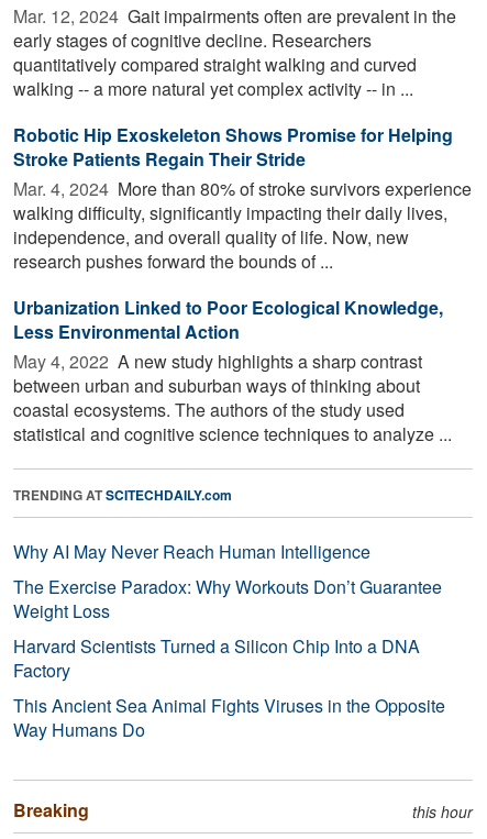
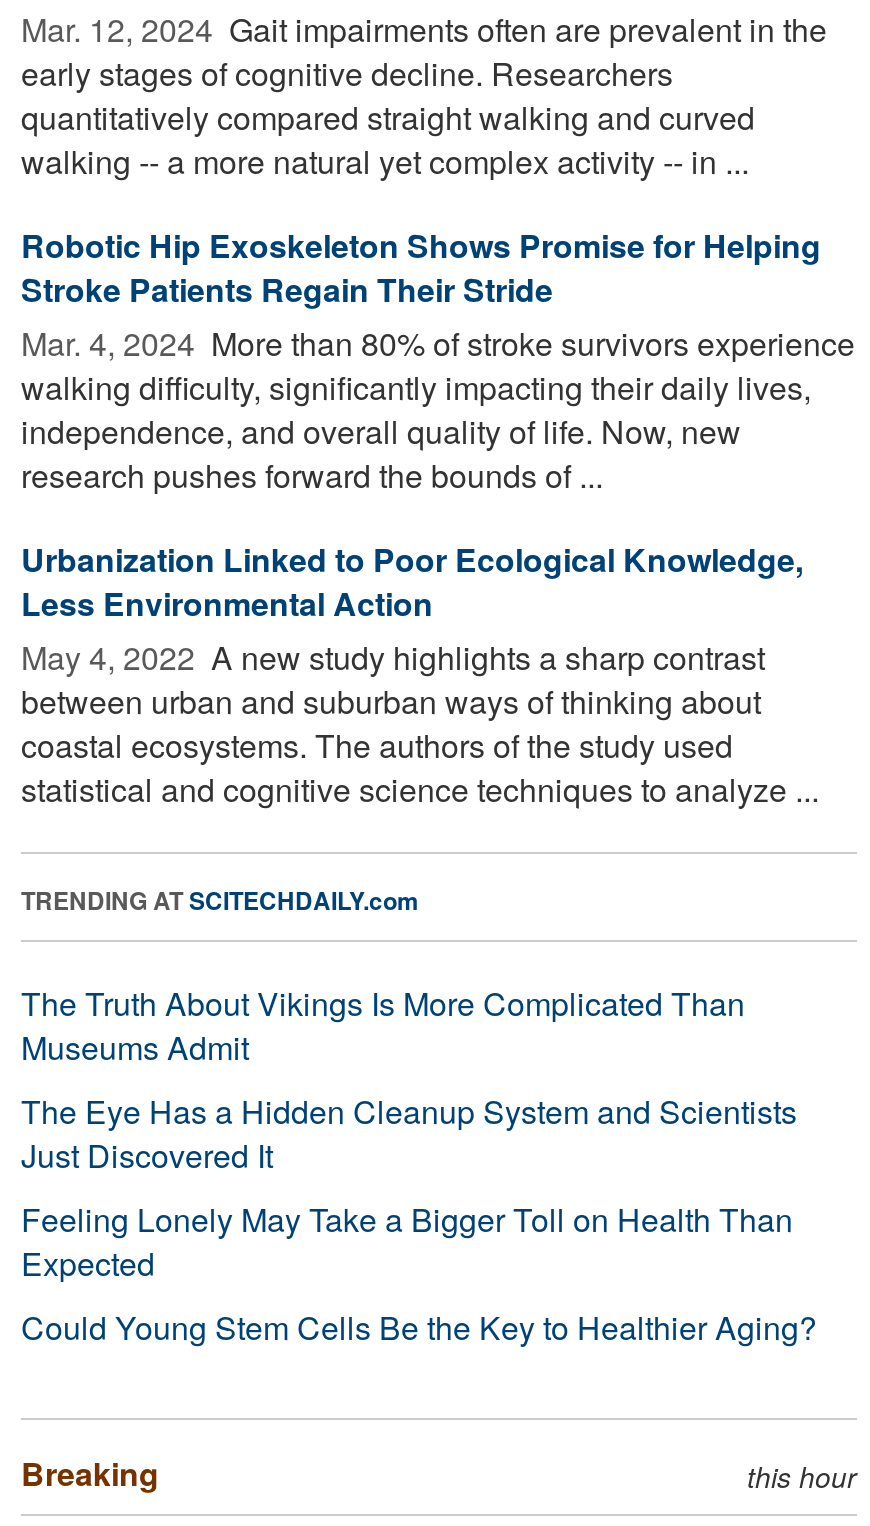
- Why AI May Never Reach Human Intelligence
- The Exercise Paradox: Why Workouts Don’t Guarantee
- Weight Loss
- Harvard Scientists Turned a Silicon Chip Into a DNA
- Factory
- This Ancient Sea Animal Fights Viruses in the Opposite
- Way Humans Do
+ The Truth About Vikings Is More Complicated Than
+ Museums Admit
+ The Eye Has a Hidden Cleanup System and Scientists
+ Just Discovered It
+ Feeling Lonely May Take a Bigger Toll on Health Than
+ Expected
+ Could Young Stem Cells Be the Key to Healthier Aging?
